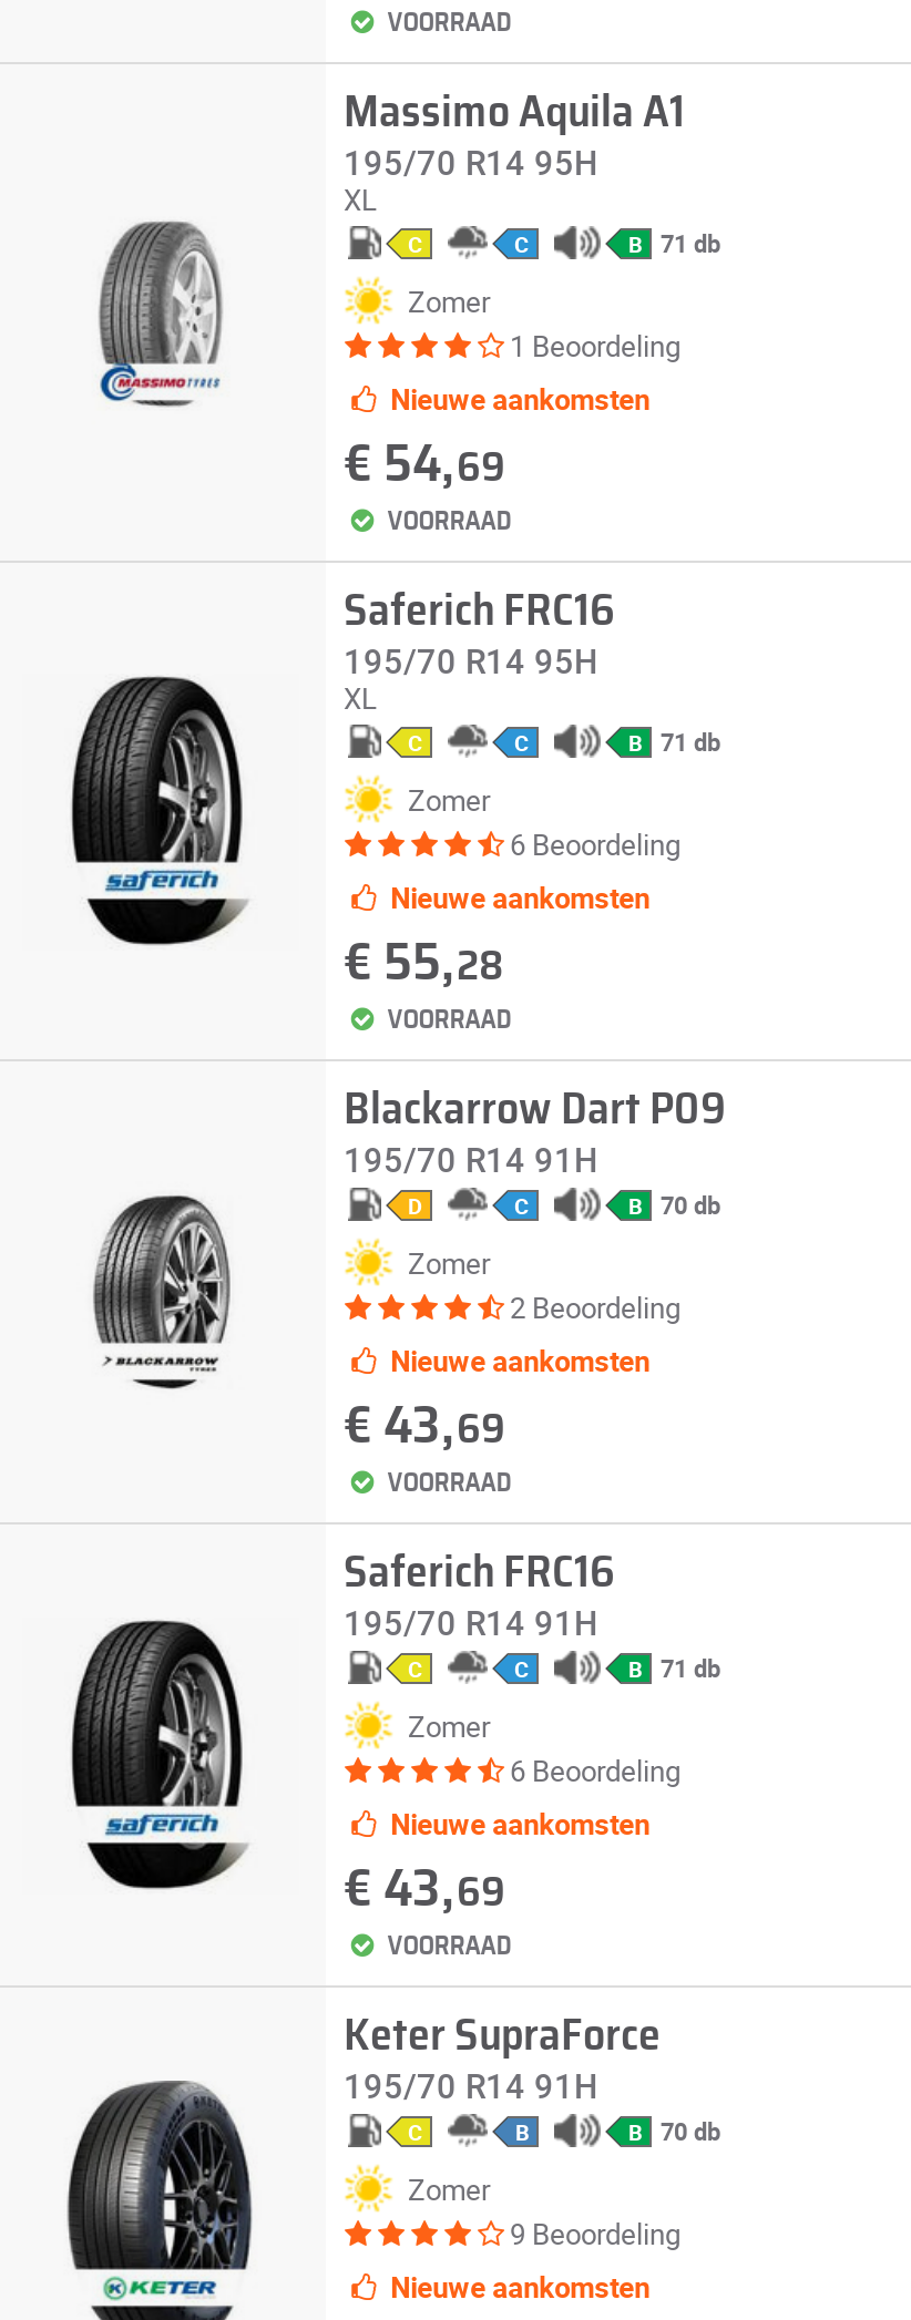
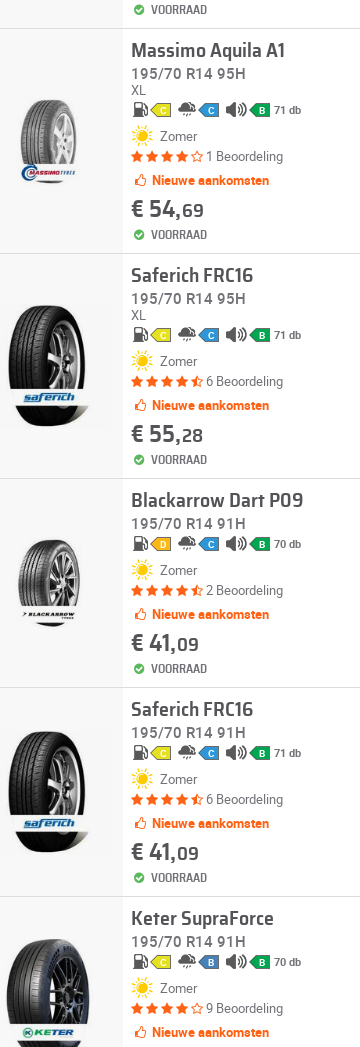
- € 43,69
+ € 41,09

- € 43,69
+ € 41,09
